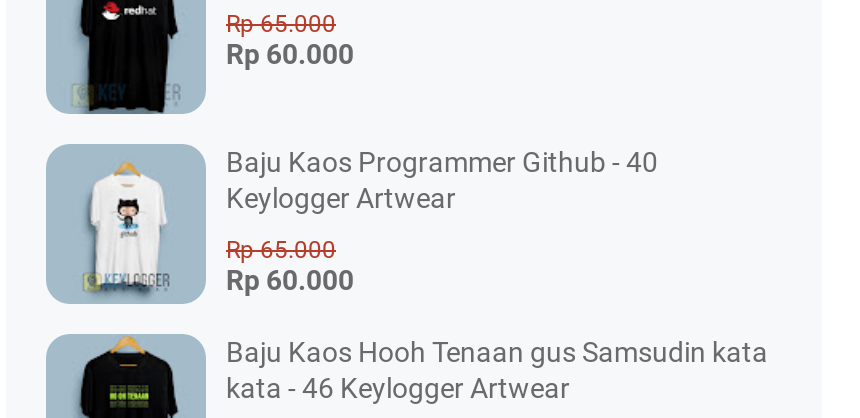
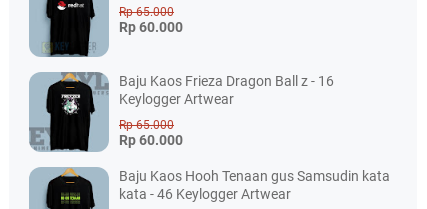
- [image]
- Baju Kaos Programmer Github - 40
+ [image]
+ Baju Kaos Frieza Dragon Ball z - 16
